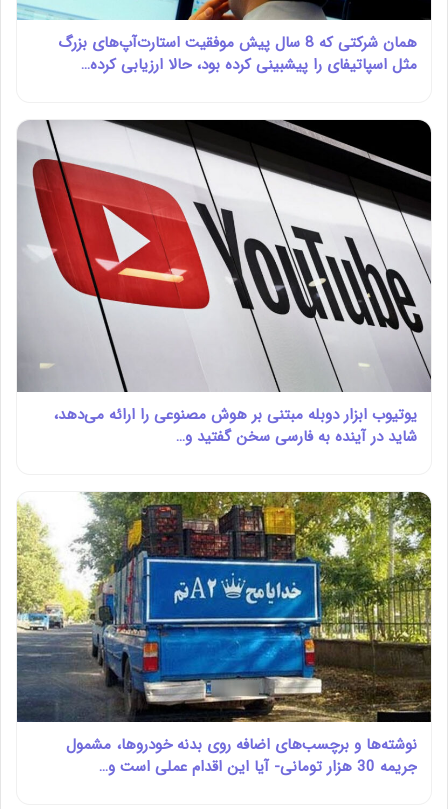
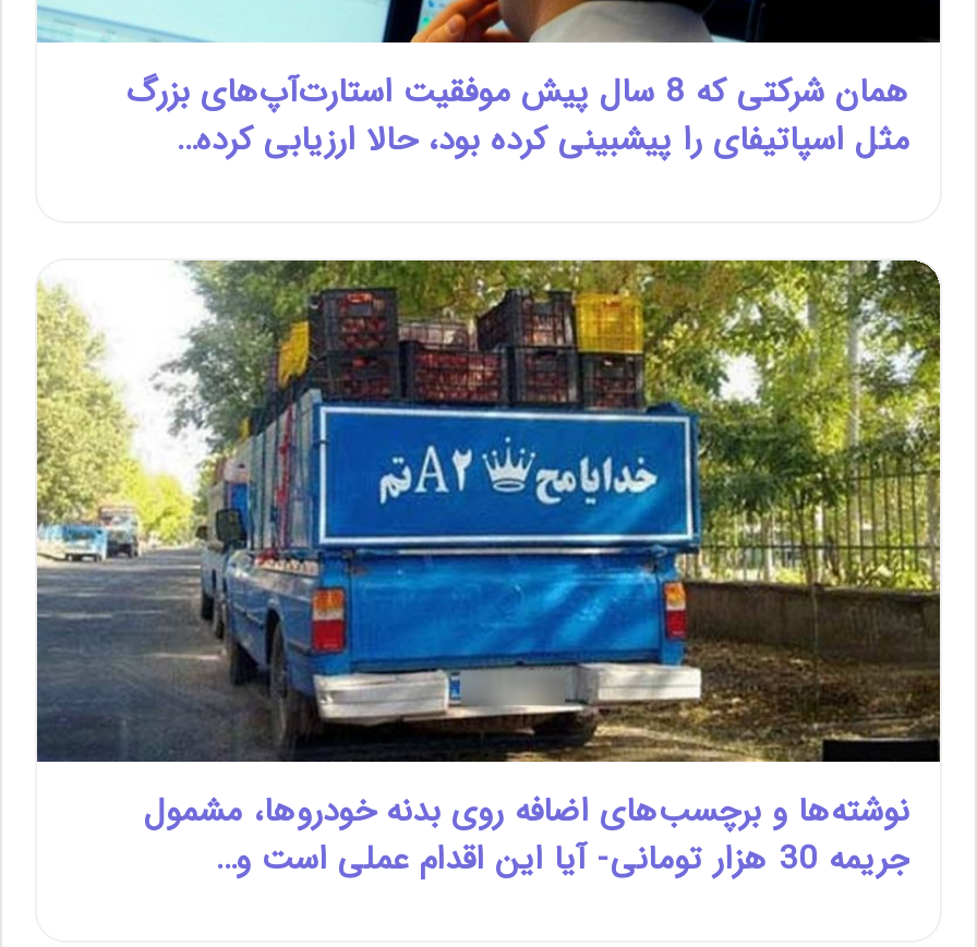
- [image]
- یوتیوب ابزار دوبله مبتنی بر هوش مصنوعی را ارائه می‌دهد،
- شاید در آینده به فارسی سخن گفتید و…
